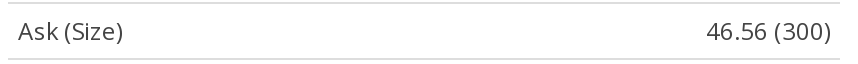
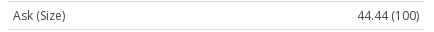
- 46.56 (300)
+ 44.44 (100)
